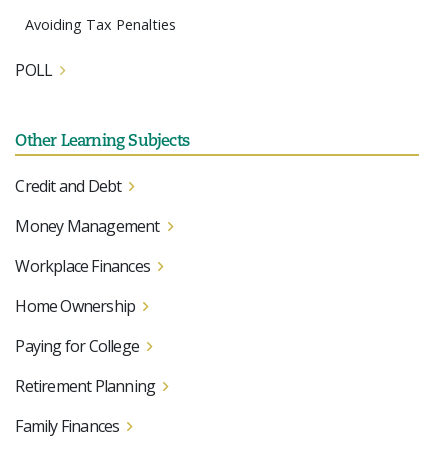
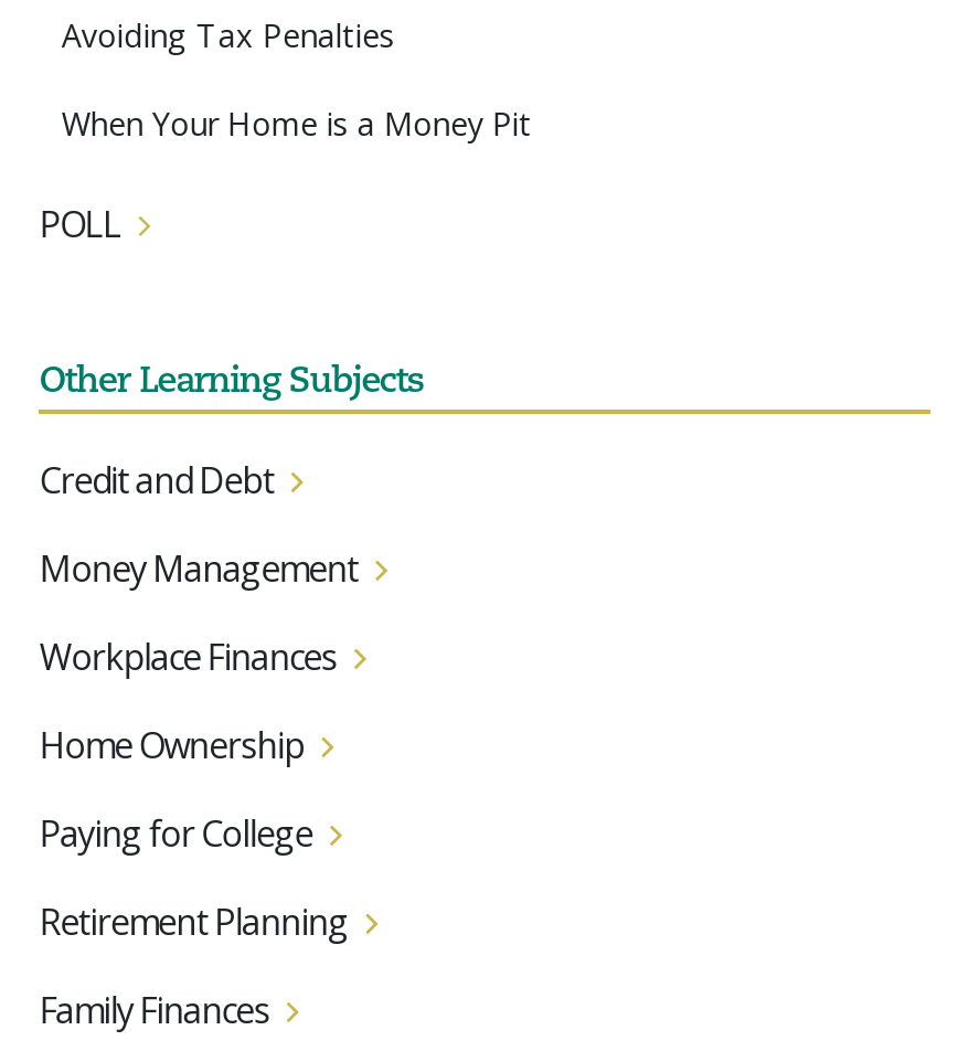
+ When Your Home is a Money Pit
